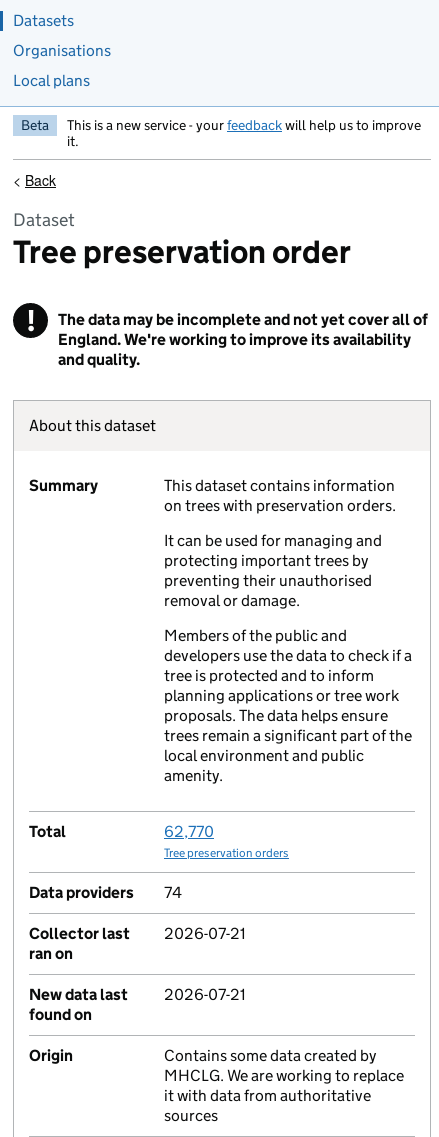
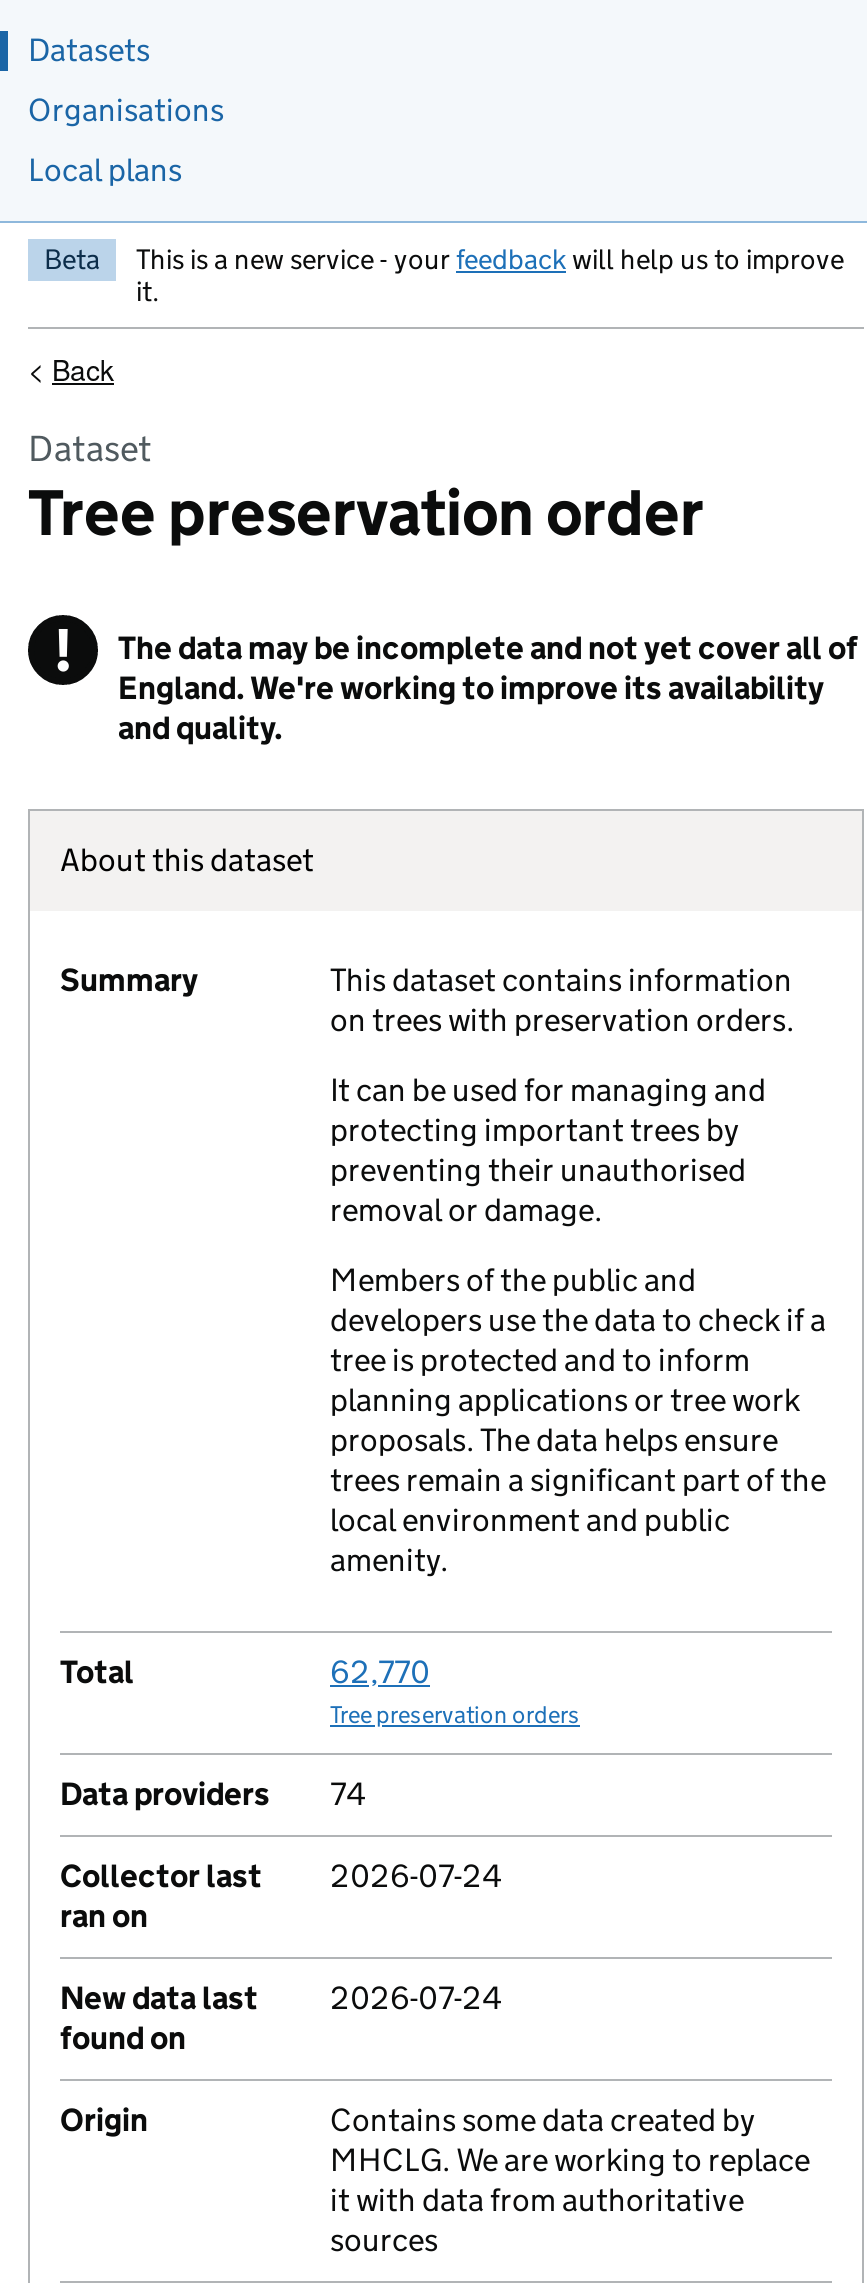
- Collector last 2026-07-21
+ Collector last 2026-07-24

- New data last 2026-07-21
+ New data last 2026-07-24
